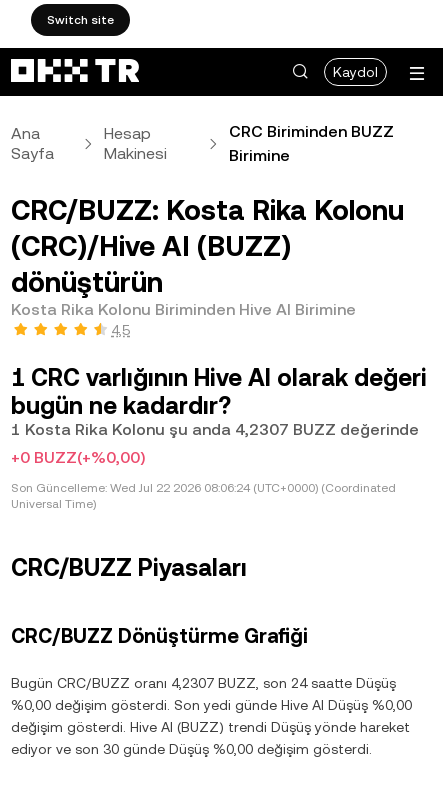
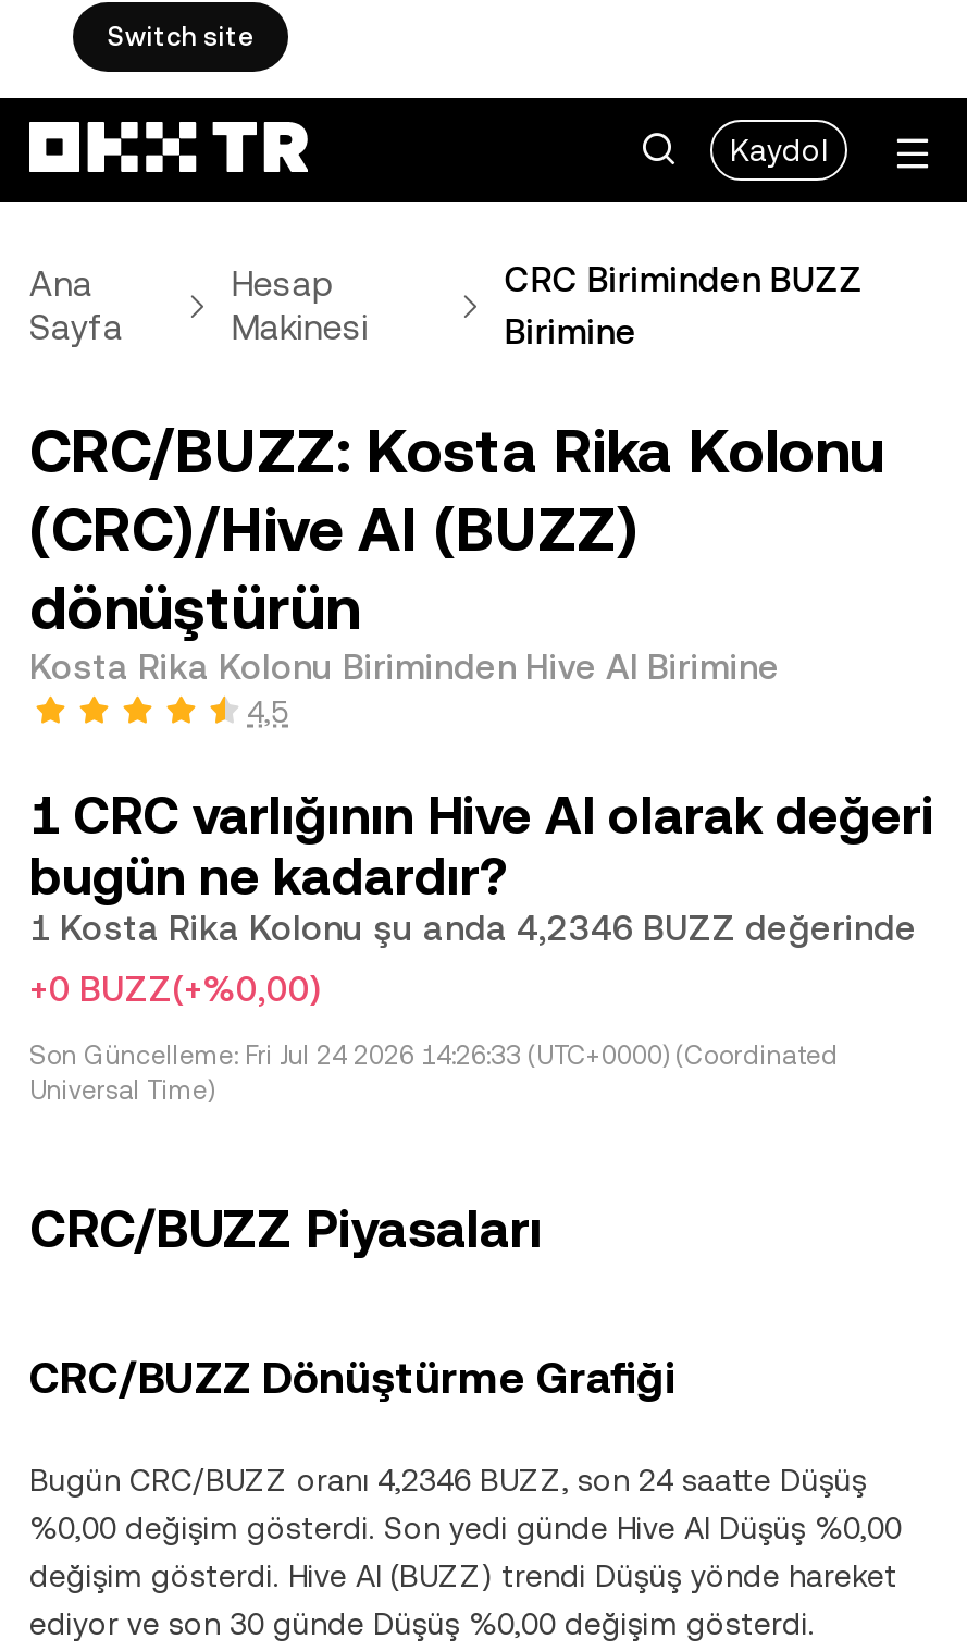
- 1 Kosta Rika Kolonu şu anda 4,2307 BUZZ değerinde
+ 1 Kosta Rika Kolonu şu anda 4,2346 BUZZ değerinde

- Son Güncelleme: Wed Jul 22 2026 08:06:24 (UTC+0000) (Coordinated
+ Son Güncelleme: Fri Jul 24 2026 14:26:33 (UTC+0000) (Coordinated

- Bugün CRC/BUZZ oranı 4,2307 BUZZ, son 24 saatte Düşüş
+ Bugün CRC/BUZZ oranı 4,2346 BUZZ, son 24 saatte Düşüş
